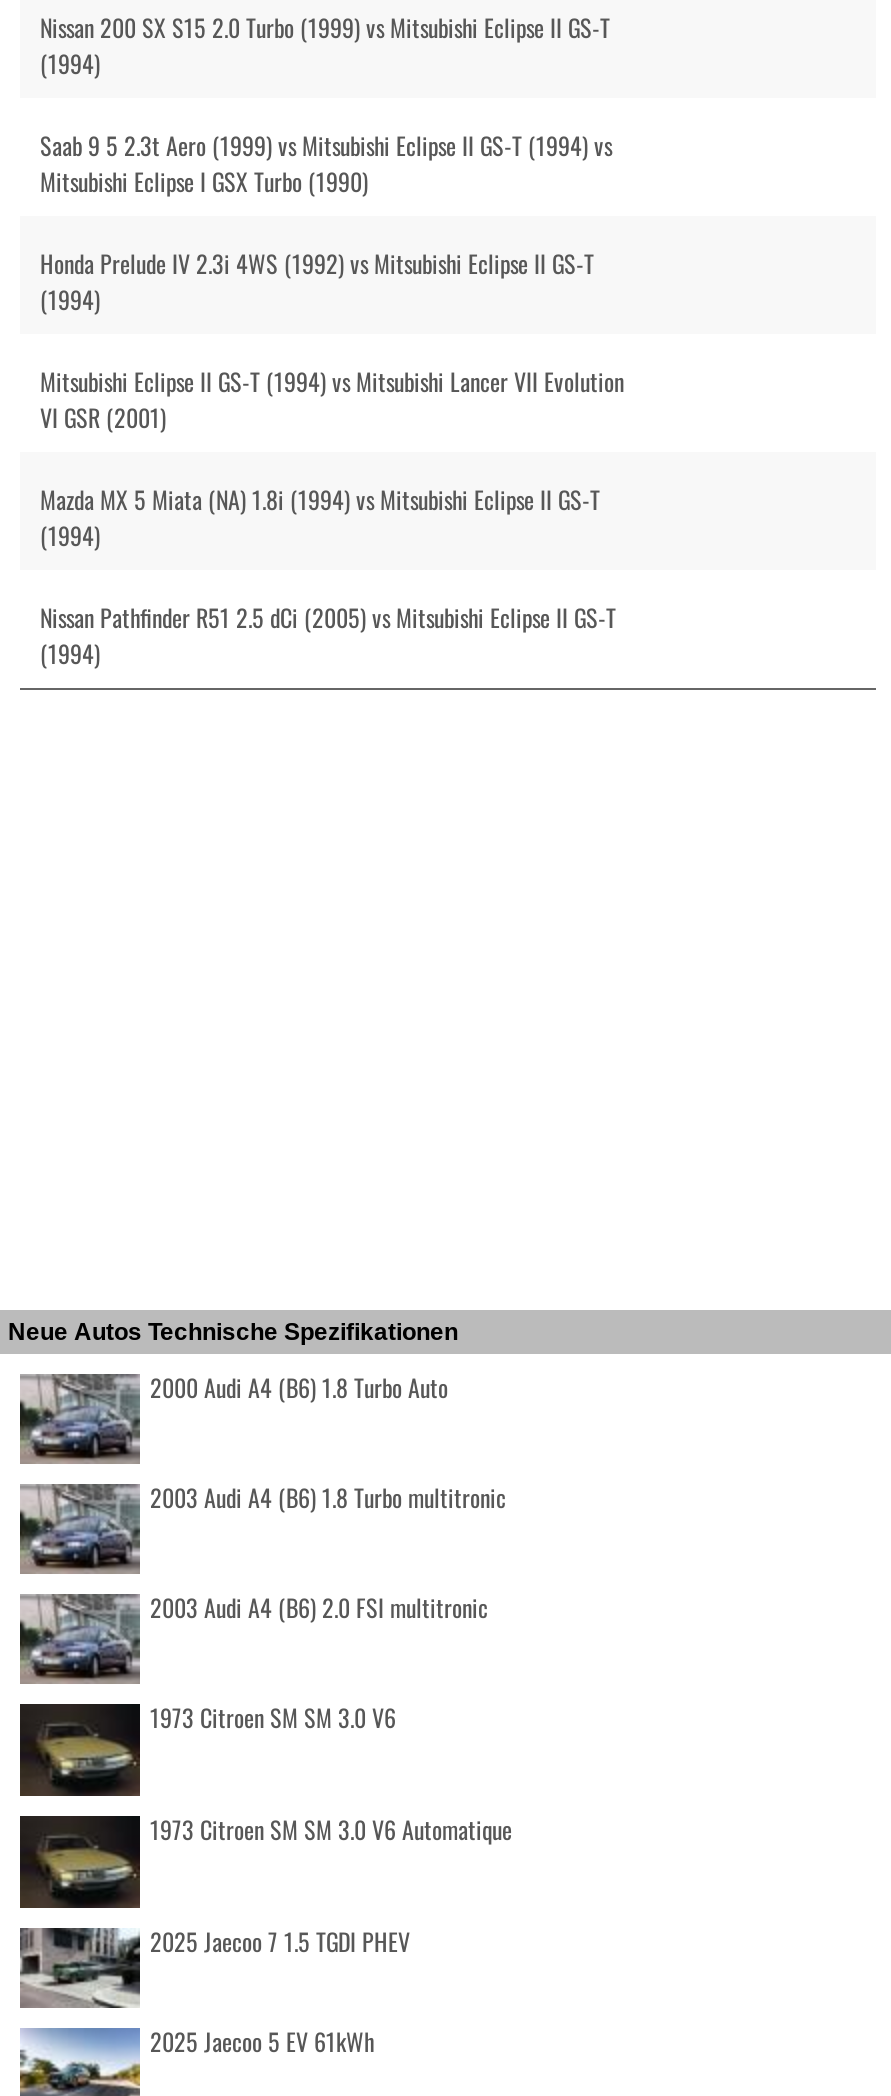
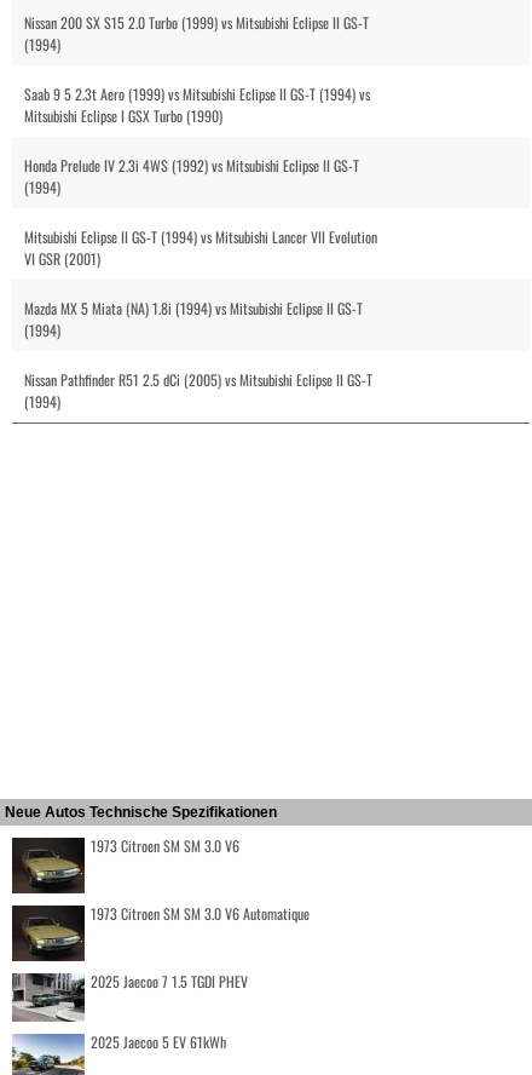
- [image]
- 2000 Audi A4 (B6) 1.8 Turbo Auto
- 2003 Audi A4 (B6) 1.8 Turbo multitronic
- 2003 Audi A4 (B6) 2.0 FSI multitronic

- [image]

- [image]
